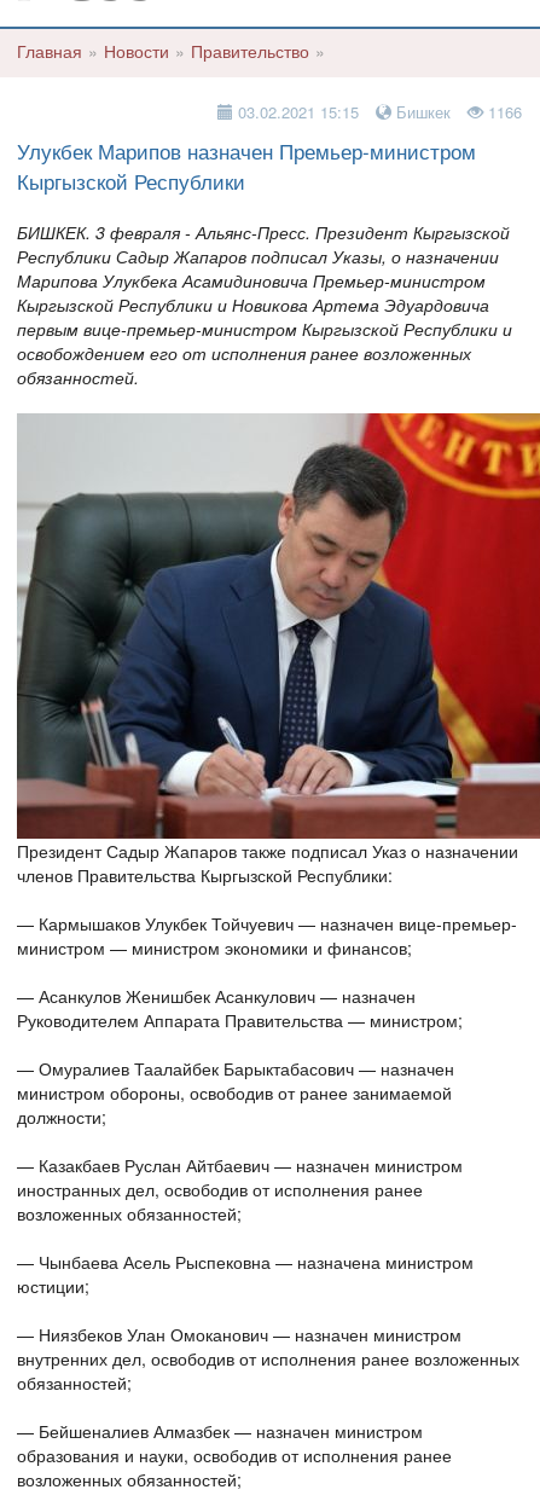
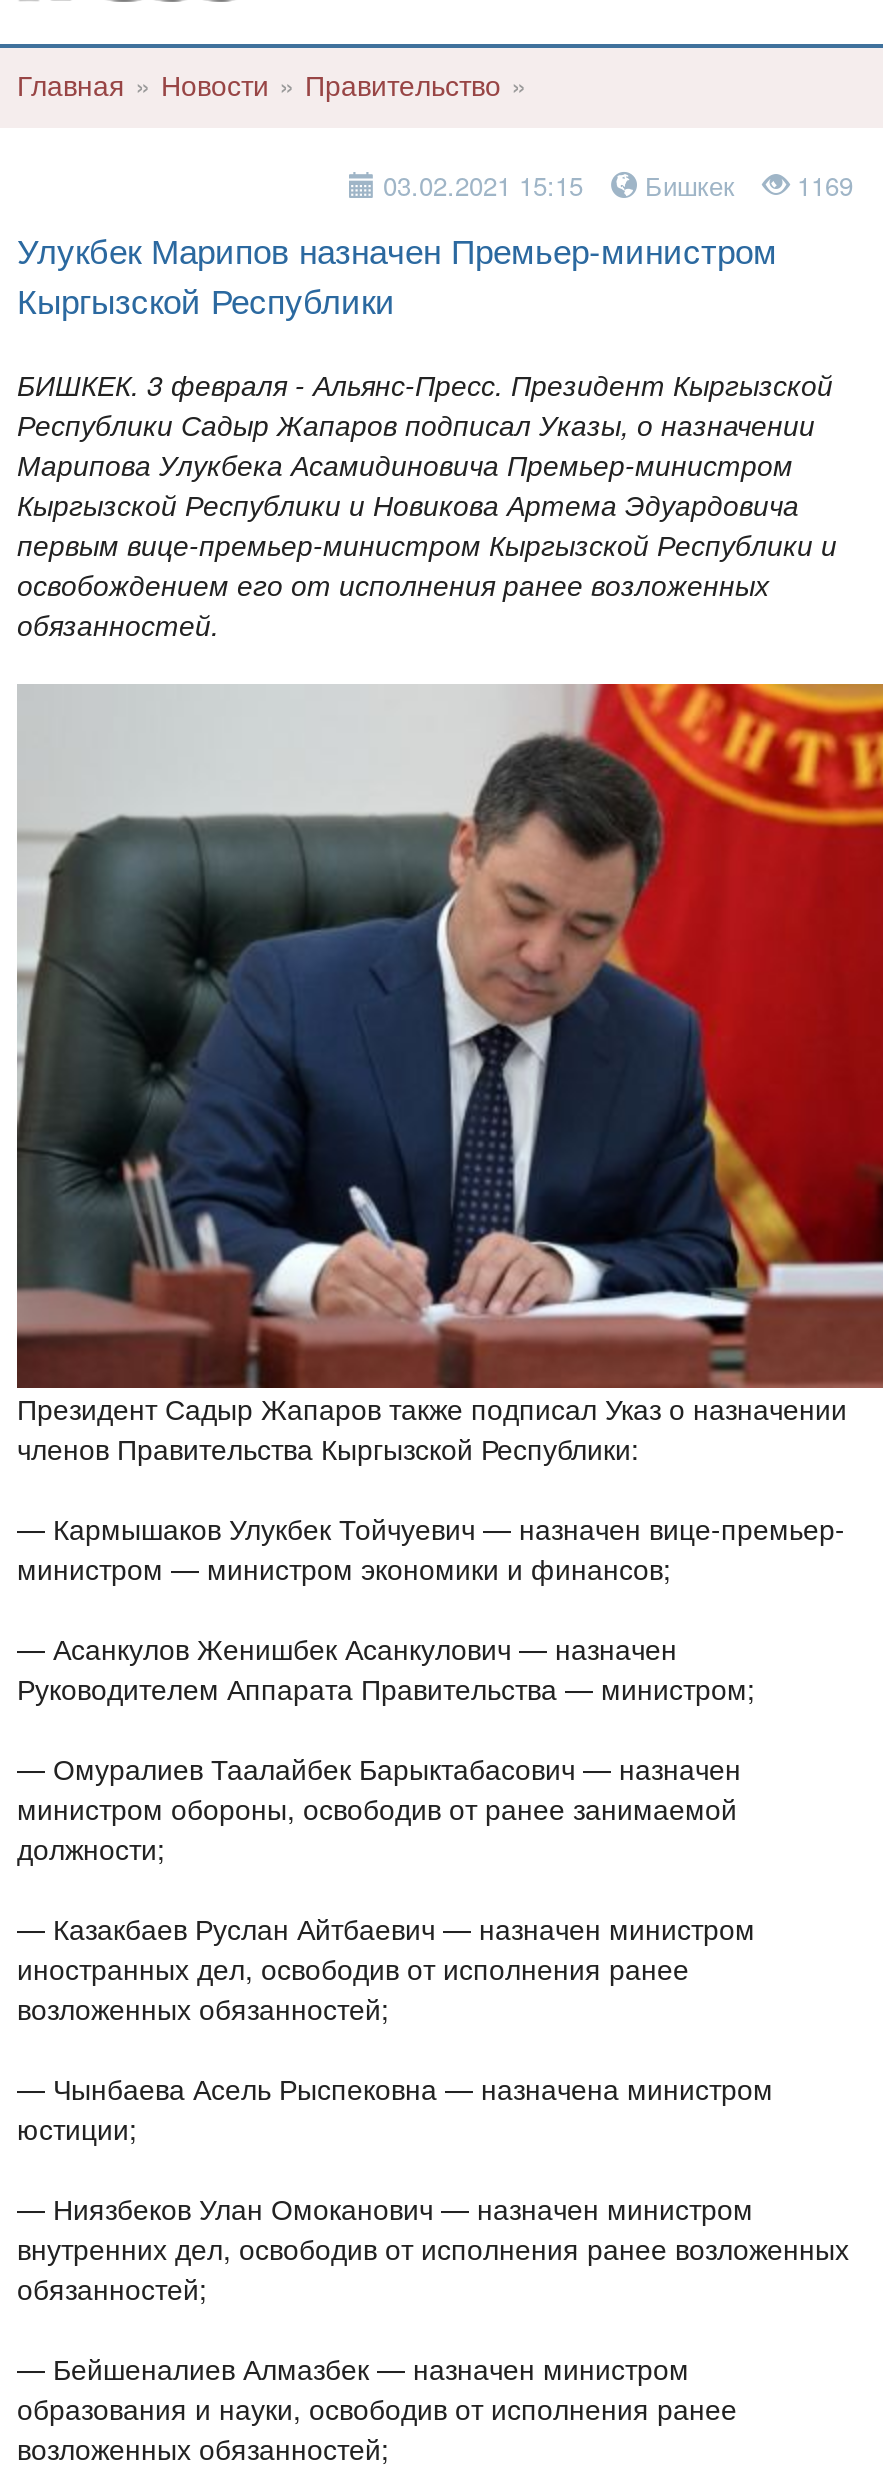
- 03.02.2021 15:15 Бишкек 1166
+ 03.02.2021 15:15 Бишкек 1169
